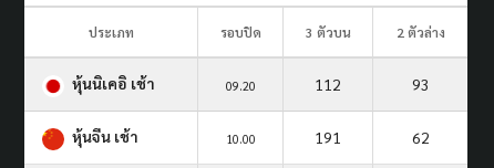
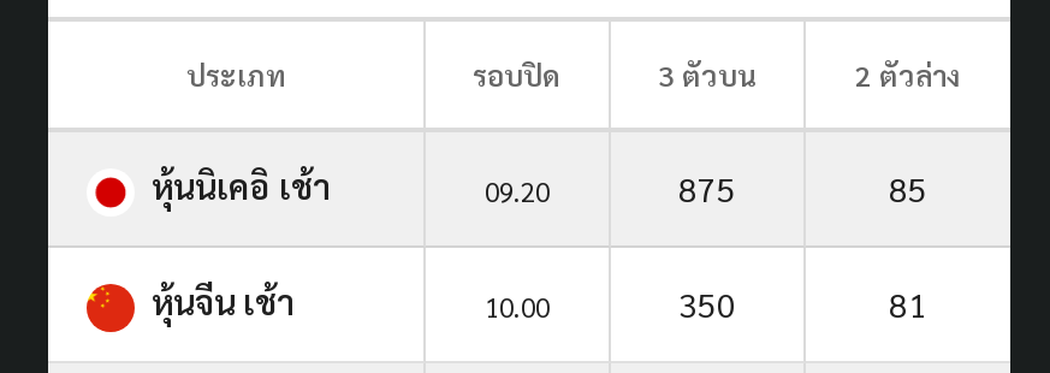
- 112
+ 875

- 93
+ 85

- 191
+ 350

- 62
+ 81
